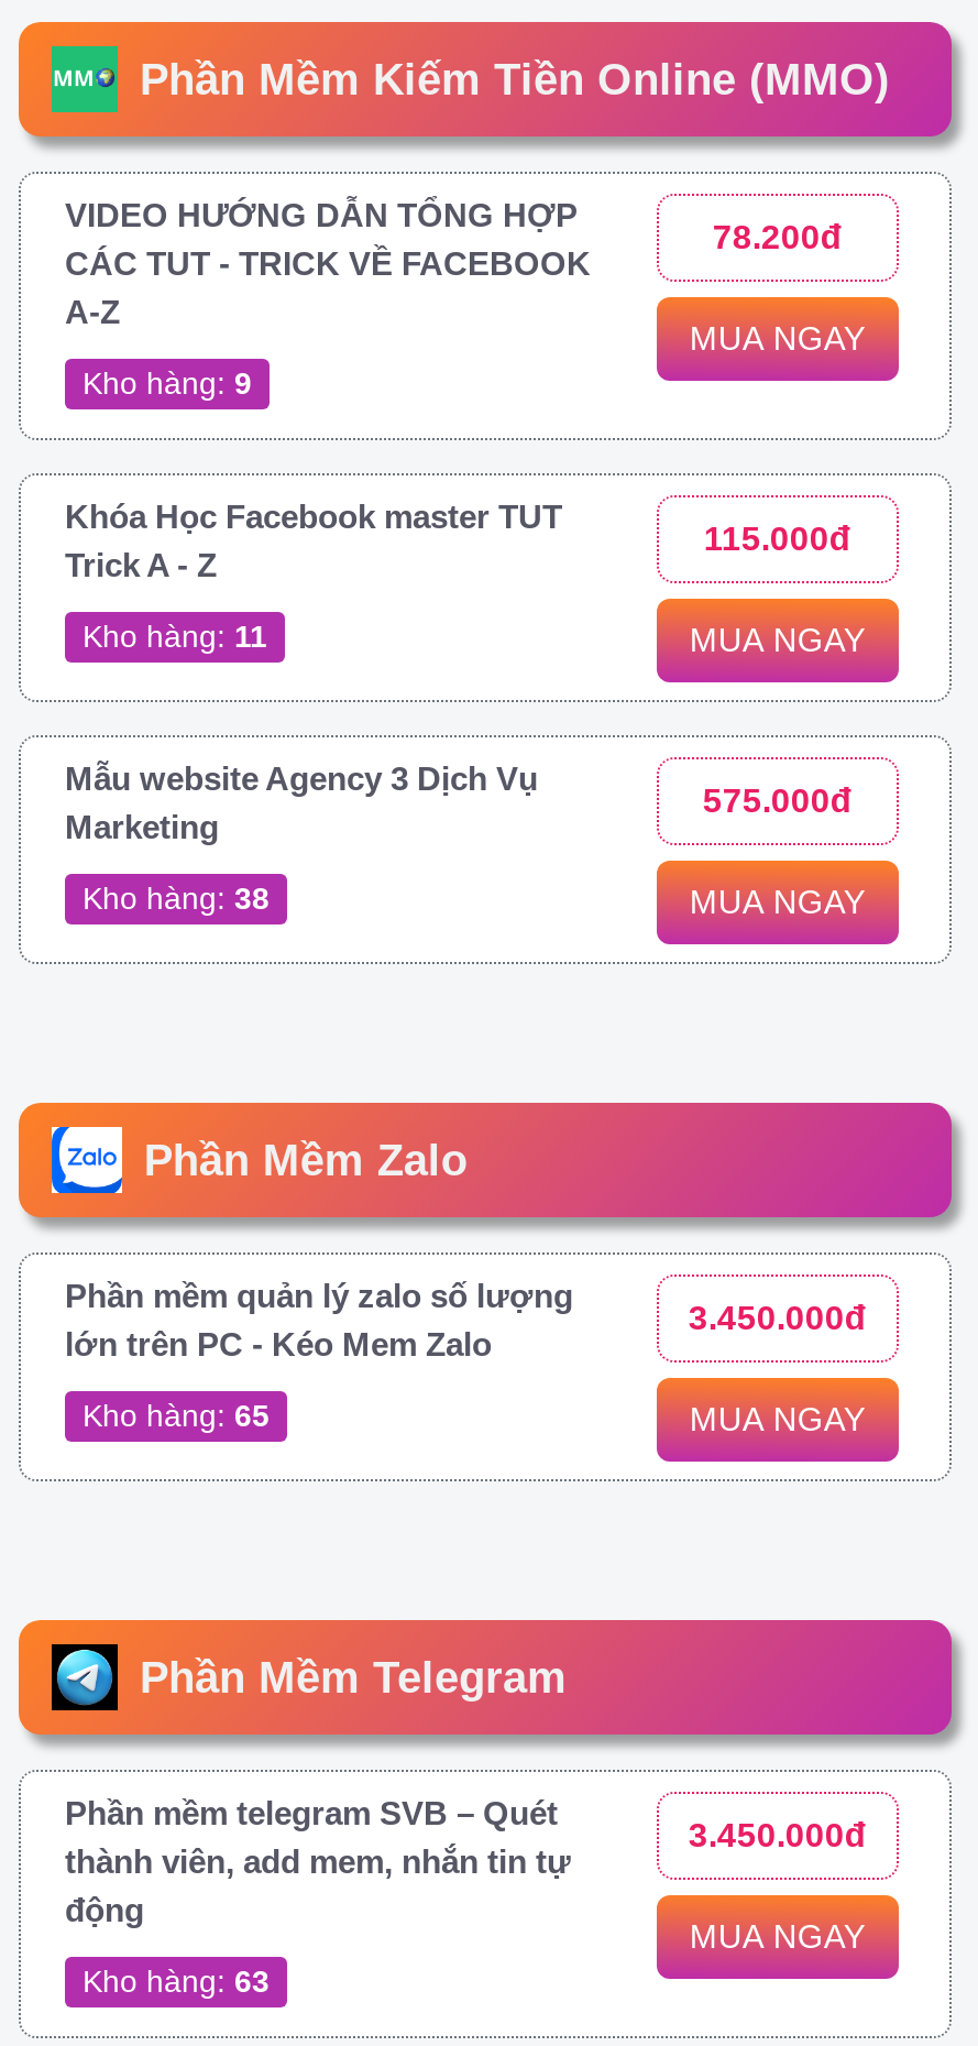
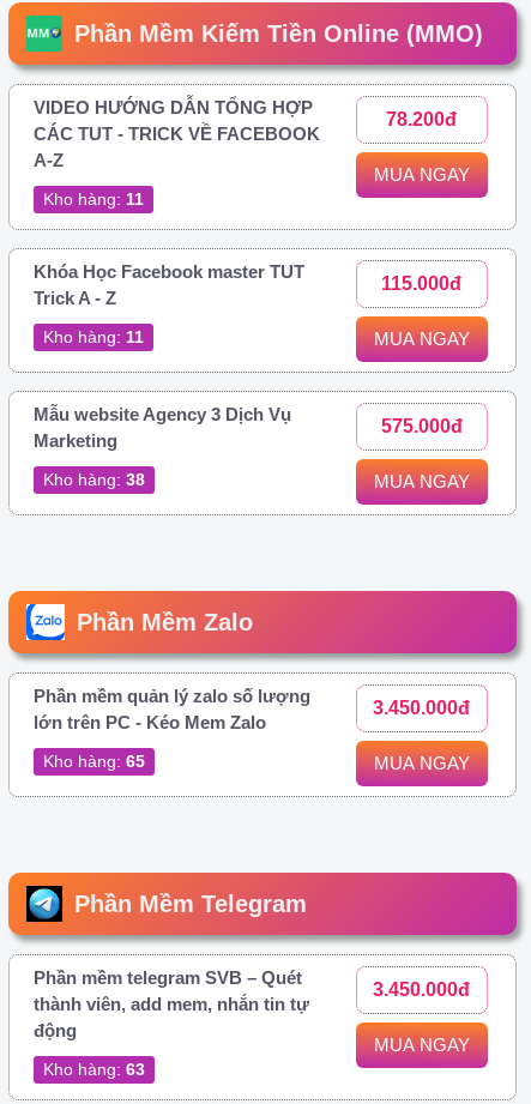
- Kho hàng: 9
+ Kho hàng: 11
